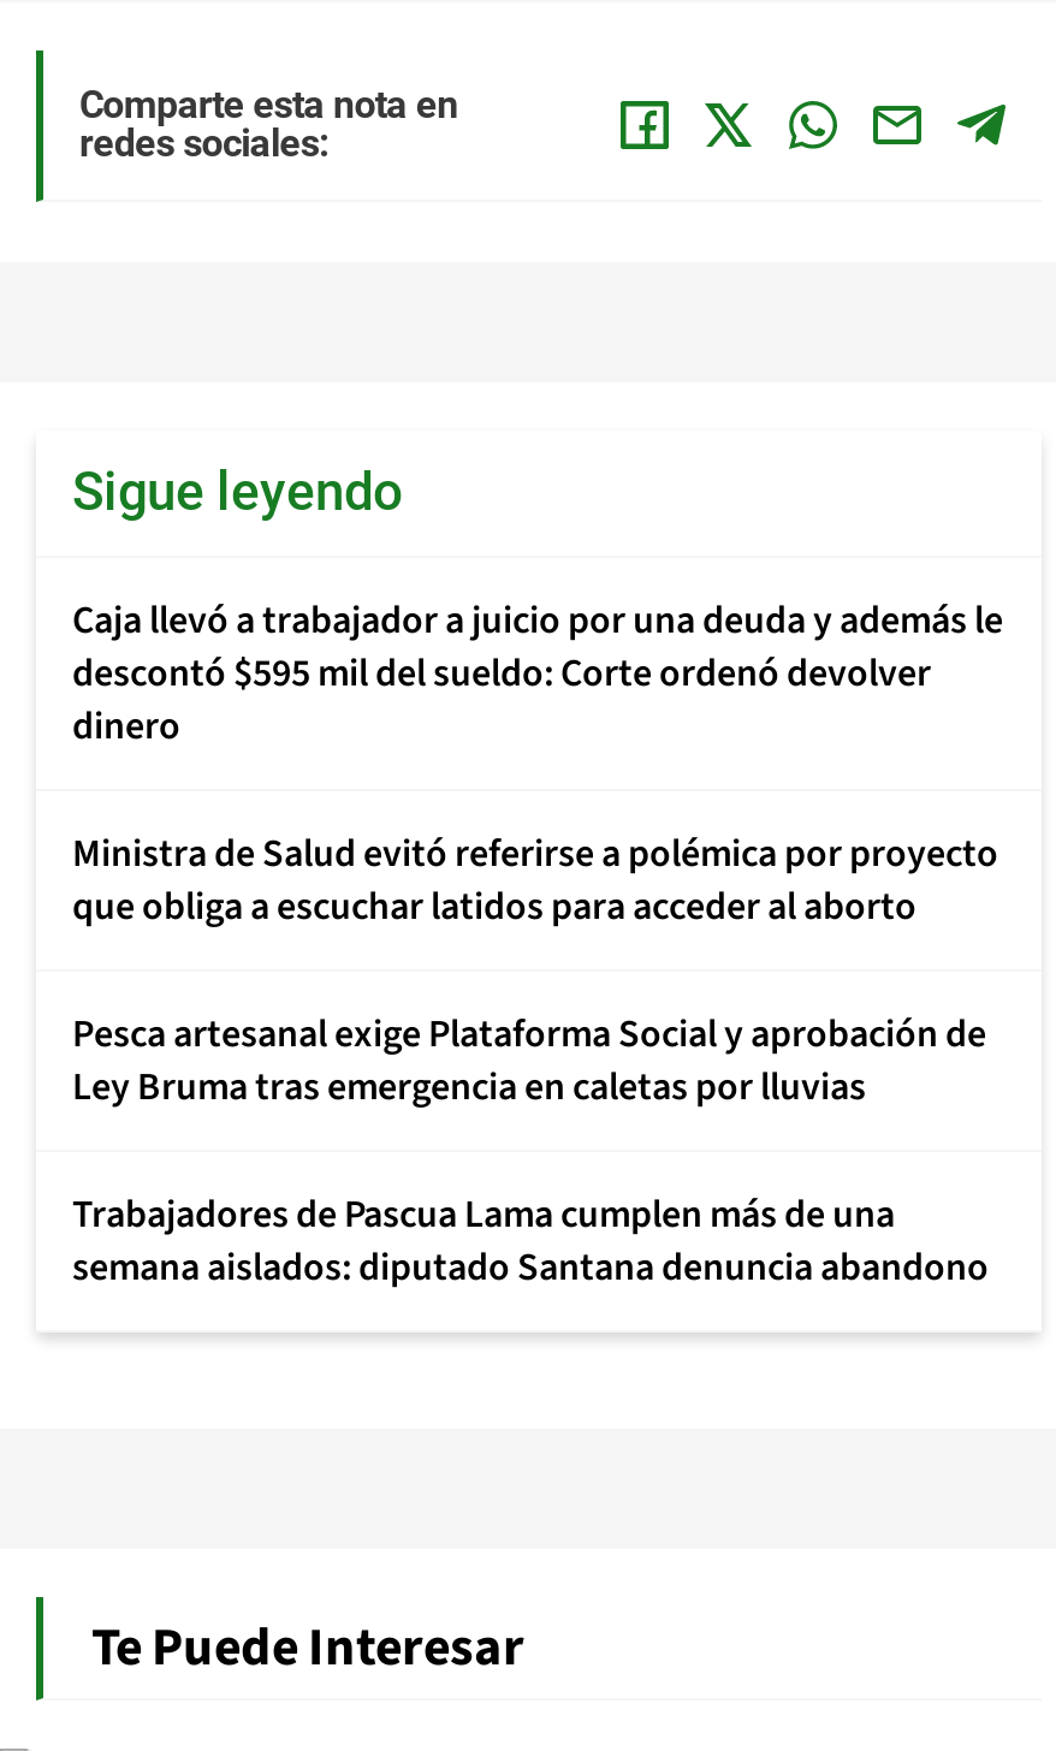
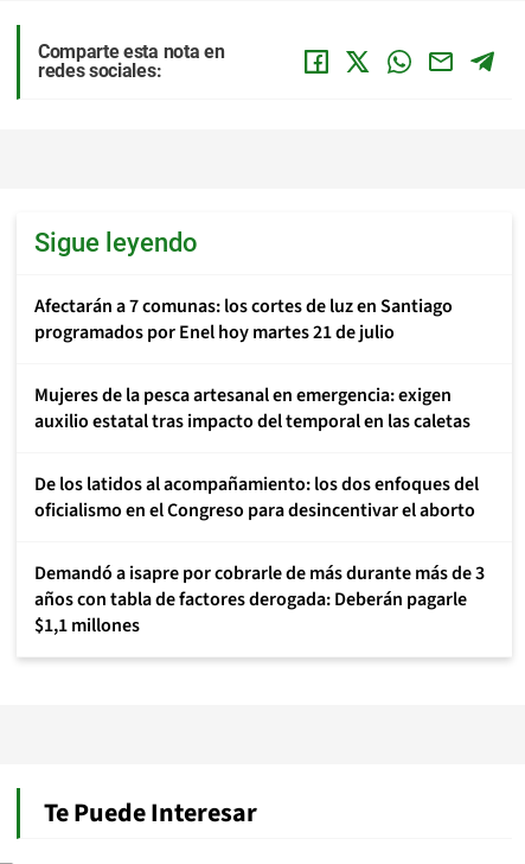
- Caja llevó a trabajador a juicio por una deuda y además le
- descontó $595 mil del sueldo: Corte ordenó devolver
- dinero
+ Afectarán a 7 comunas: los cortes de luz en Santiago
+ programados por Enel hoy martes 21 de julio

- Ministra de Salud evitó referirse a polémica por proyecto
- que obliga a escuchar latidos para acceder al aborto
+ Mujeres de la pesca artesanal en emergencia: exigen
+ auxilio estatal tras impacto del temporal en las caletas

- Pesca artesanal exige Plataforma Social y aprobación de
- Ley Bruma tras emergencia en caletas por lluvias
+ De los latidos al acompañamiento: los dos enfoques del
+ oficialismo en el Congreso para desincentivar el aborto

- Trabajadores de Pascua Lama cumplen más de una
- semana aislados: diputado Santana denuncia abandono
+ Demandó a isapre por cobrarle de más durante más de 3
+ años con tabla de factores derogada: Deberán pagarle
+ $1,1 millones
